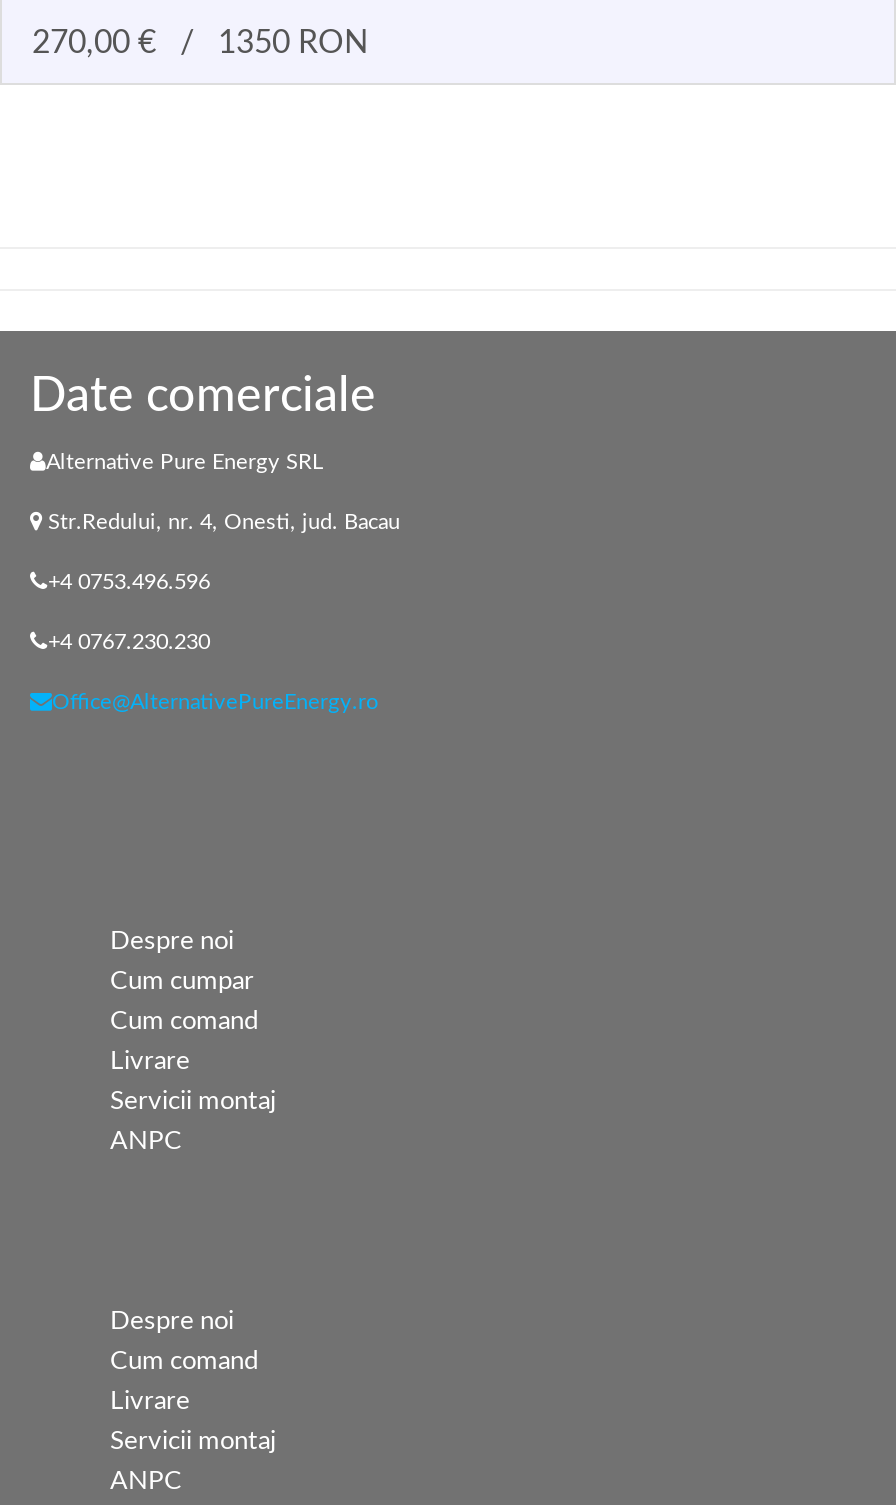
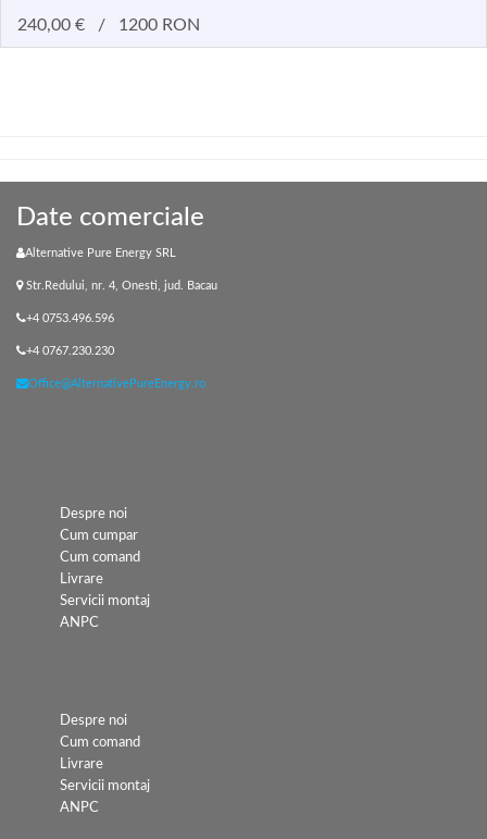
- 270,00 €
+ 240,00 €

- 1350 RON
+ 1200 RON
